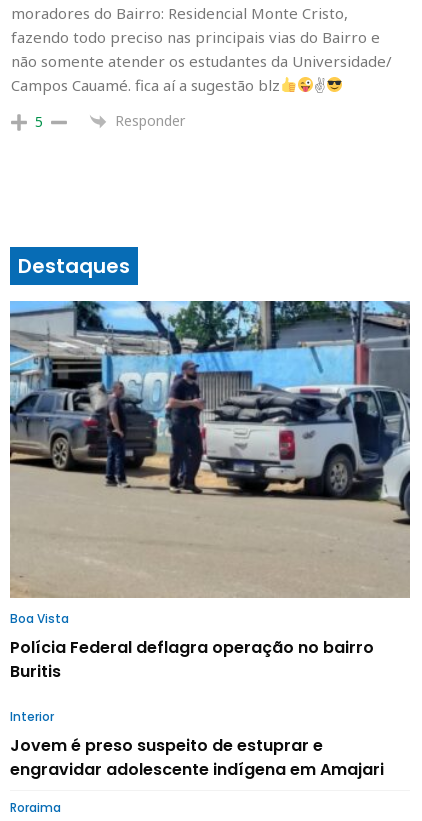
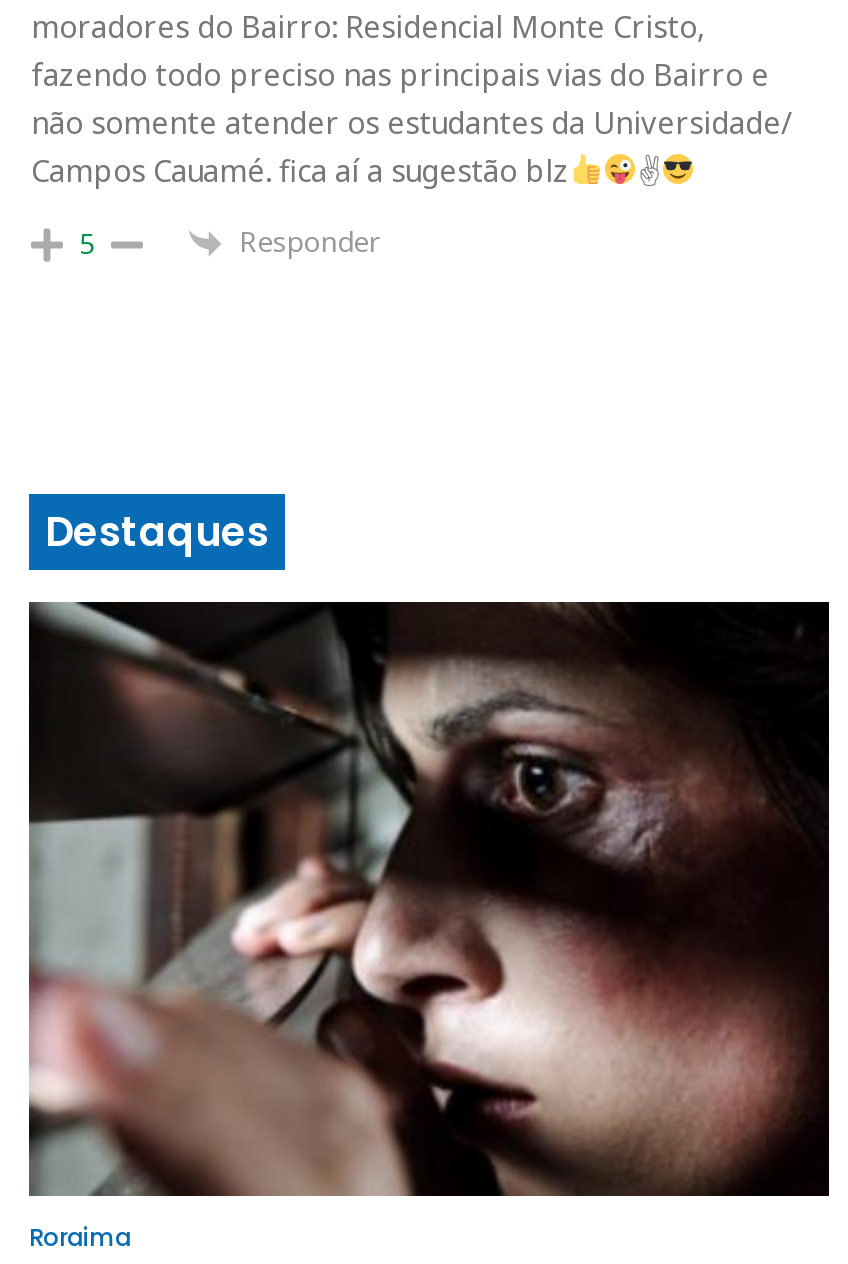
- [image]
+ [image]

- Boa Vista
- Polícia Federal deflagra operação no bairro
- Buritis
- Interior
- Jovem é preso suspeito de estuprar e
- engravidar adolescente indígena em Amajari
